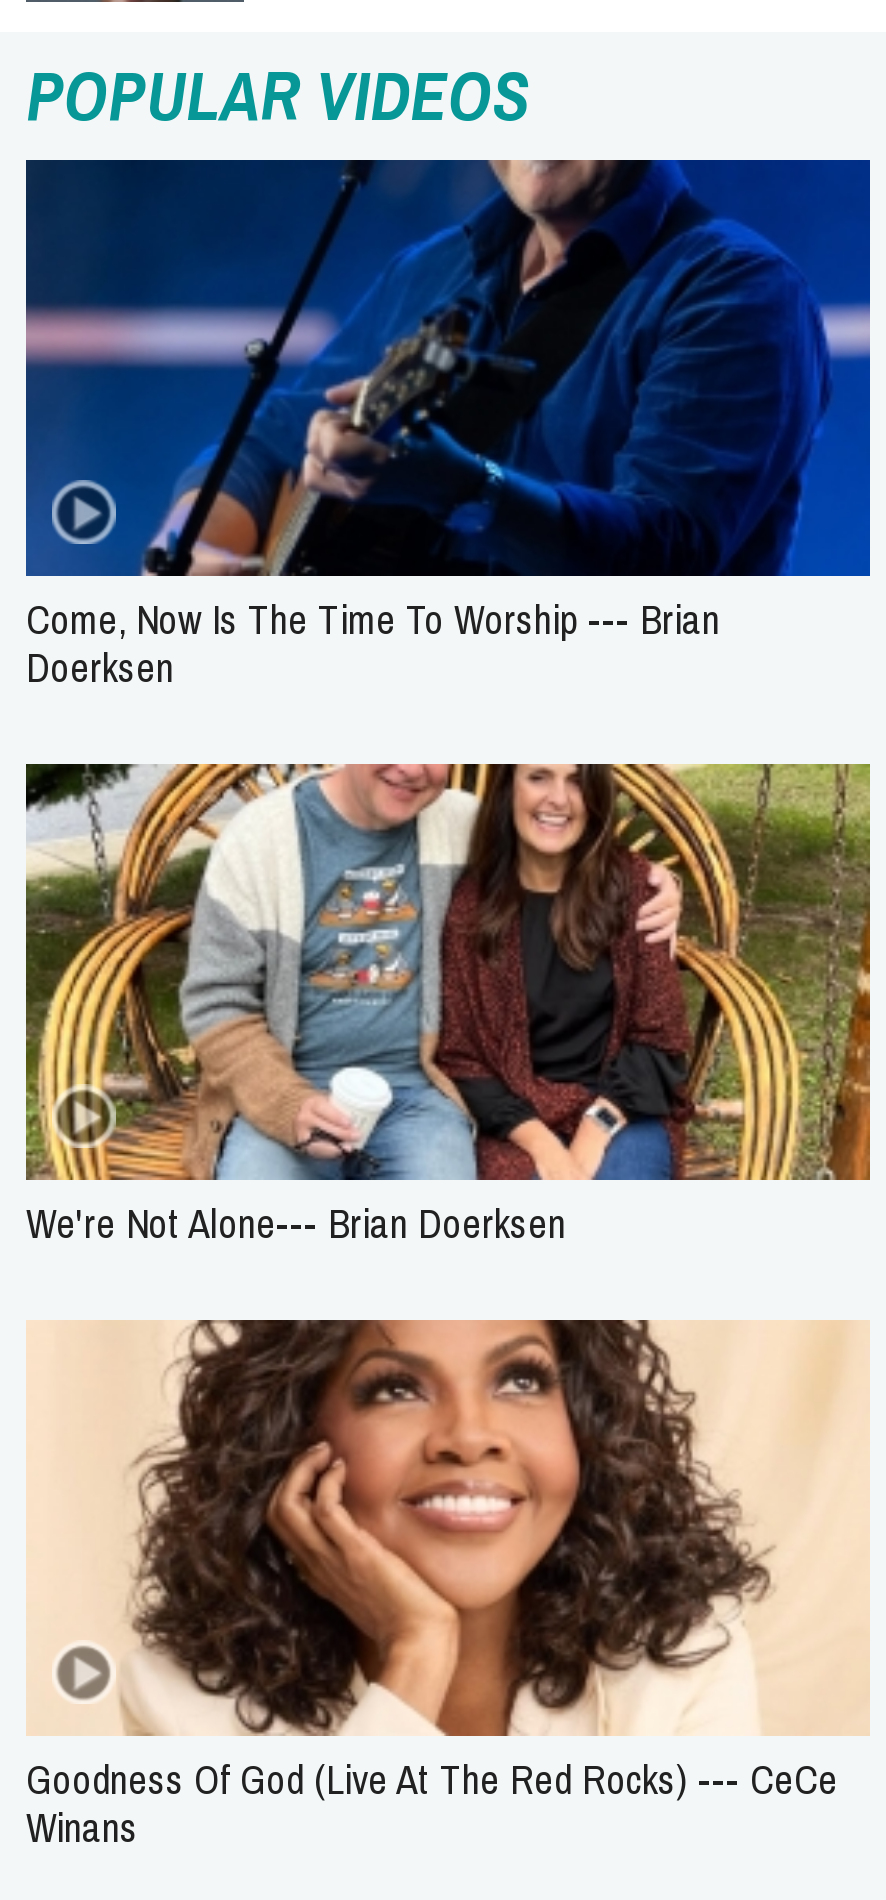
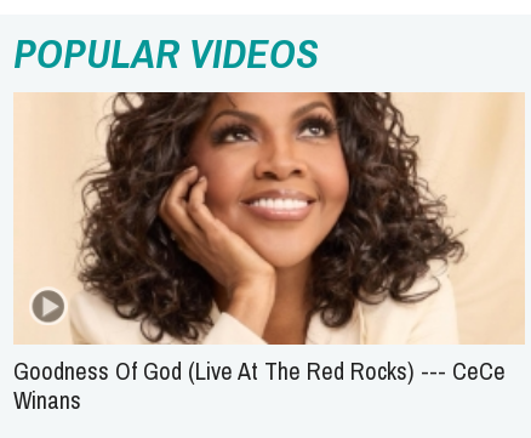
- [image]
- Come, Now Is The Time To Worship --- Brian
- Doerksen

- [image]
- We're Not Alone--- Brian Doerksen
